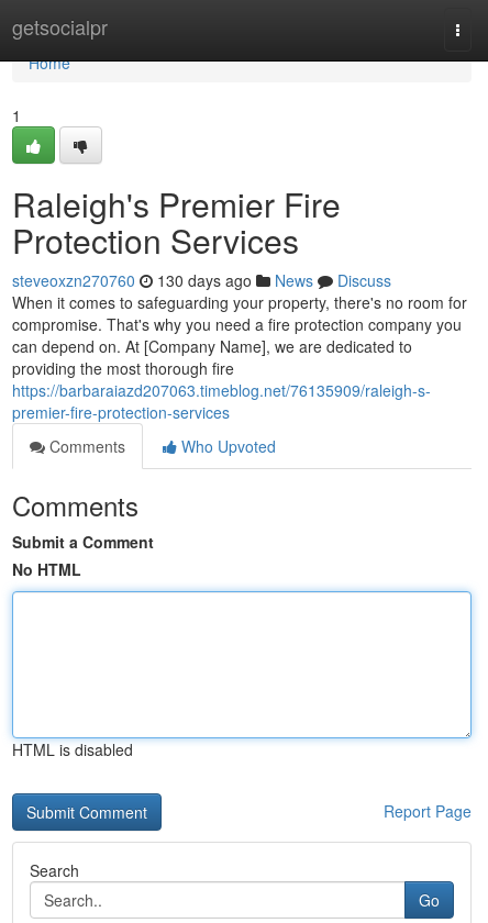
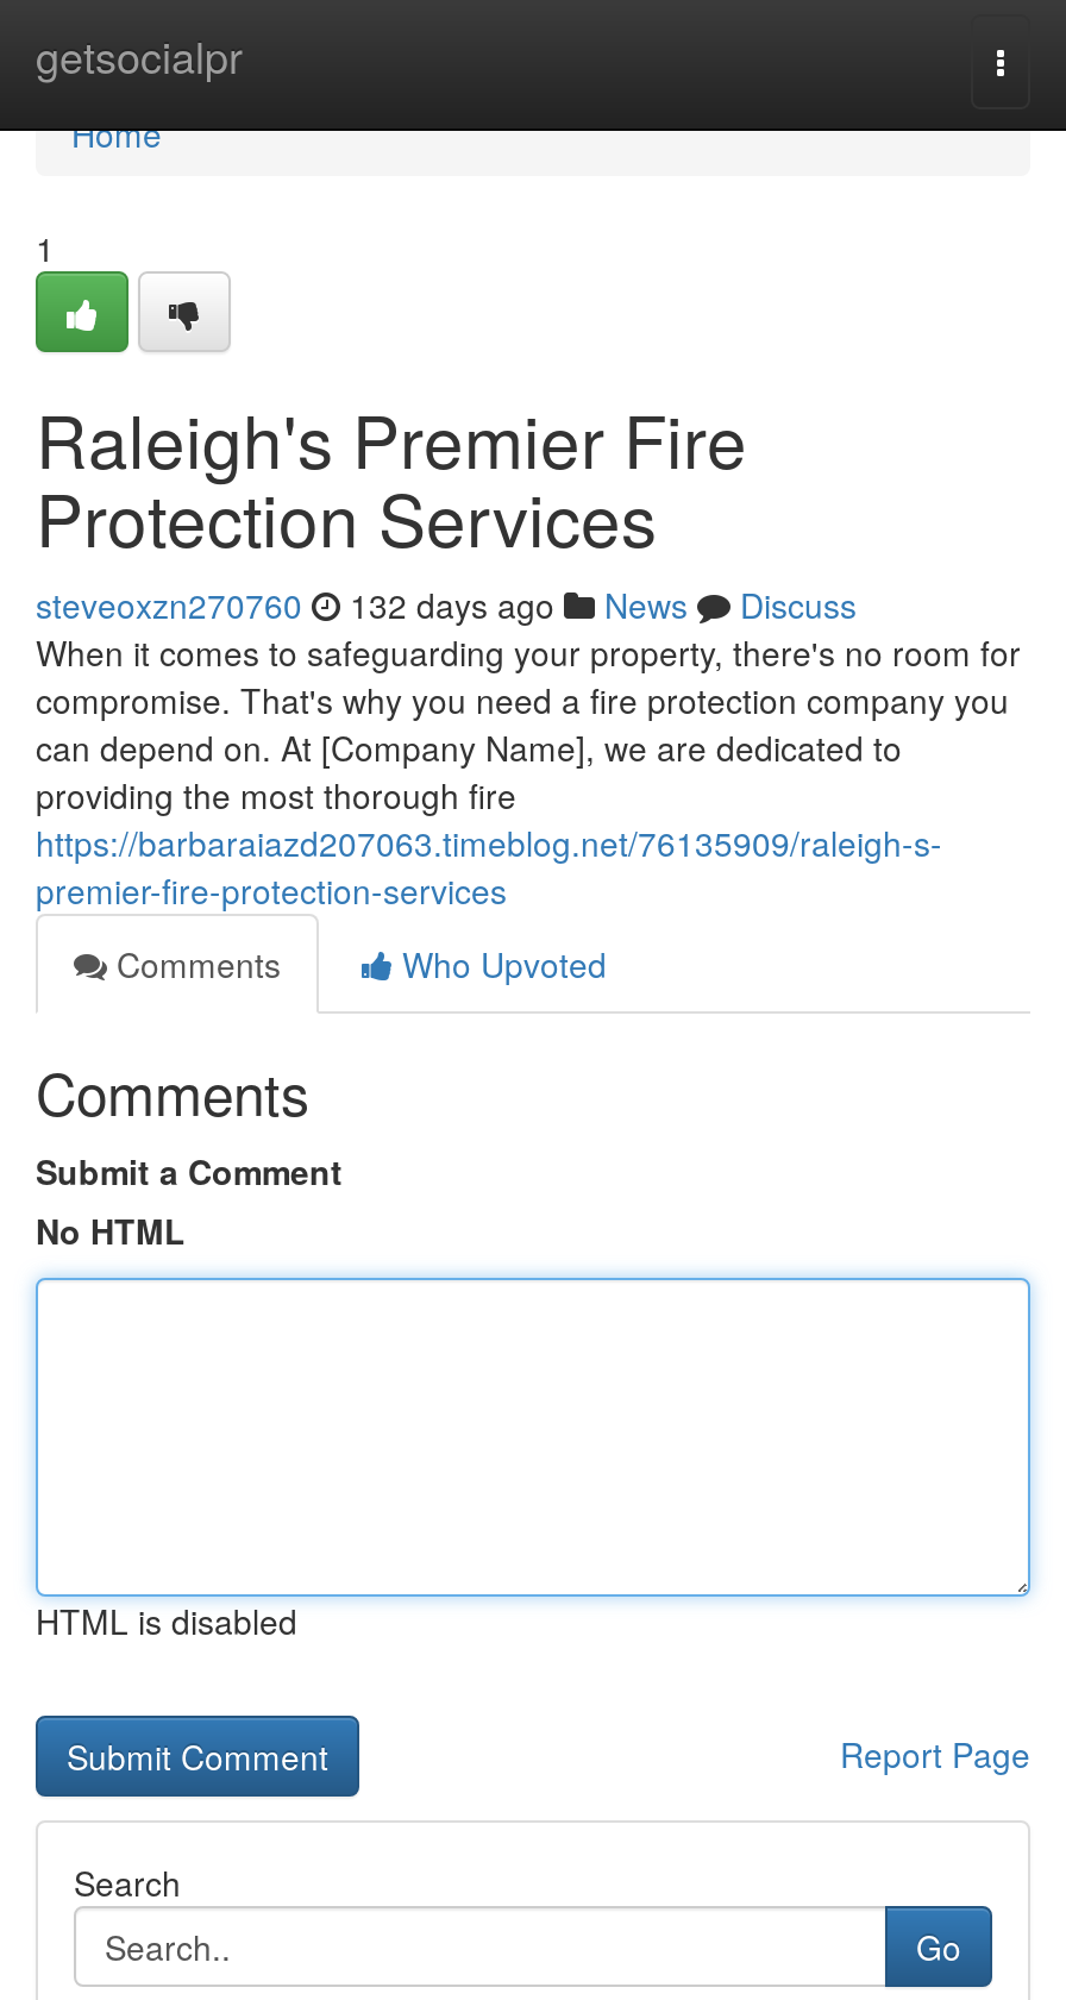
- steveoxzn270760 130 days ago News Discuss
+ steveoxzn270760 132 days ago News Discuss
